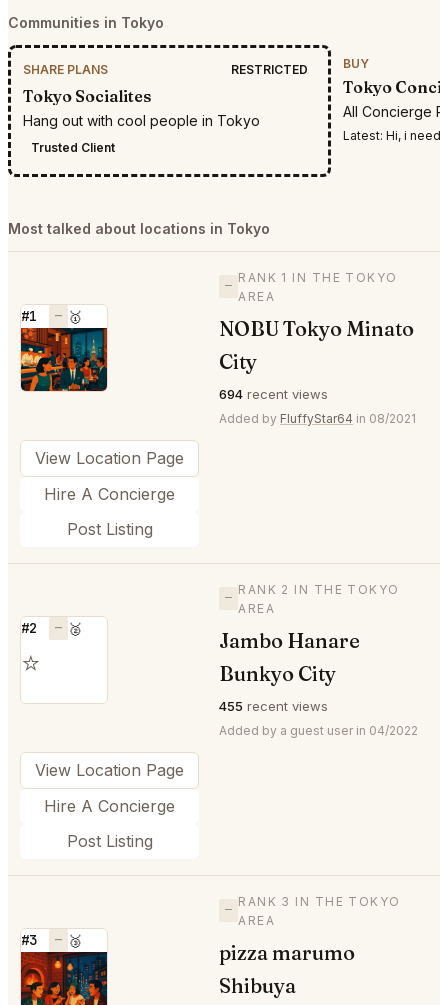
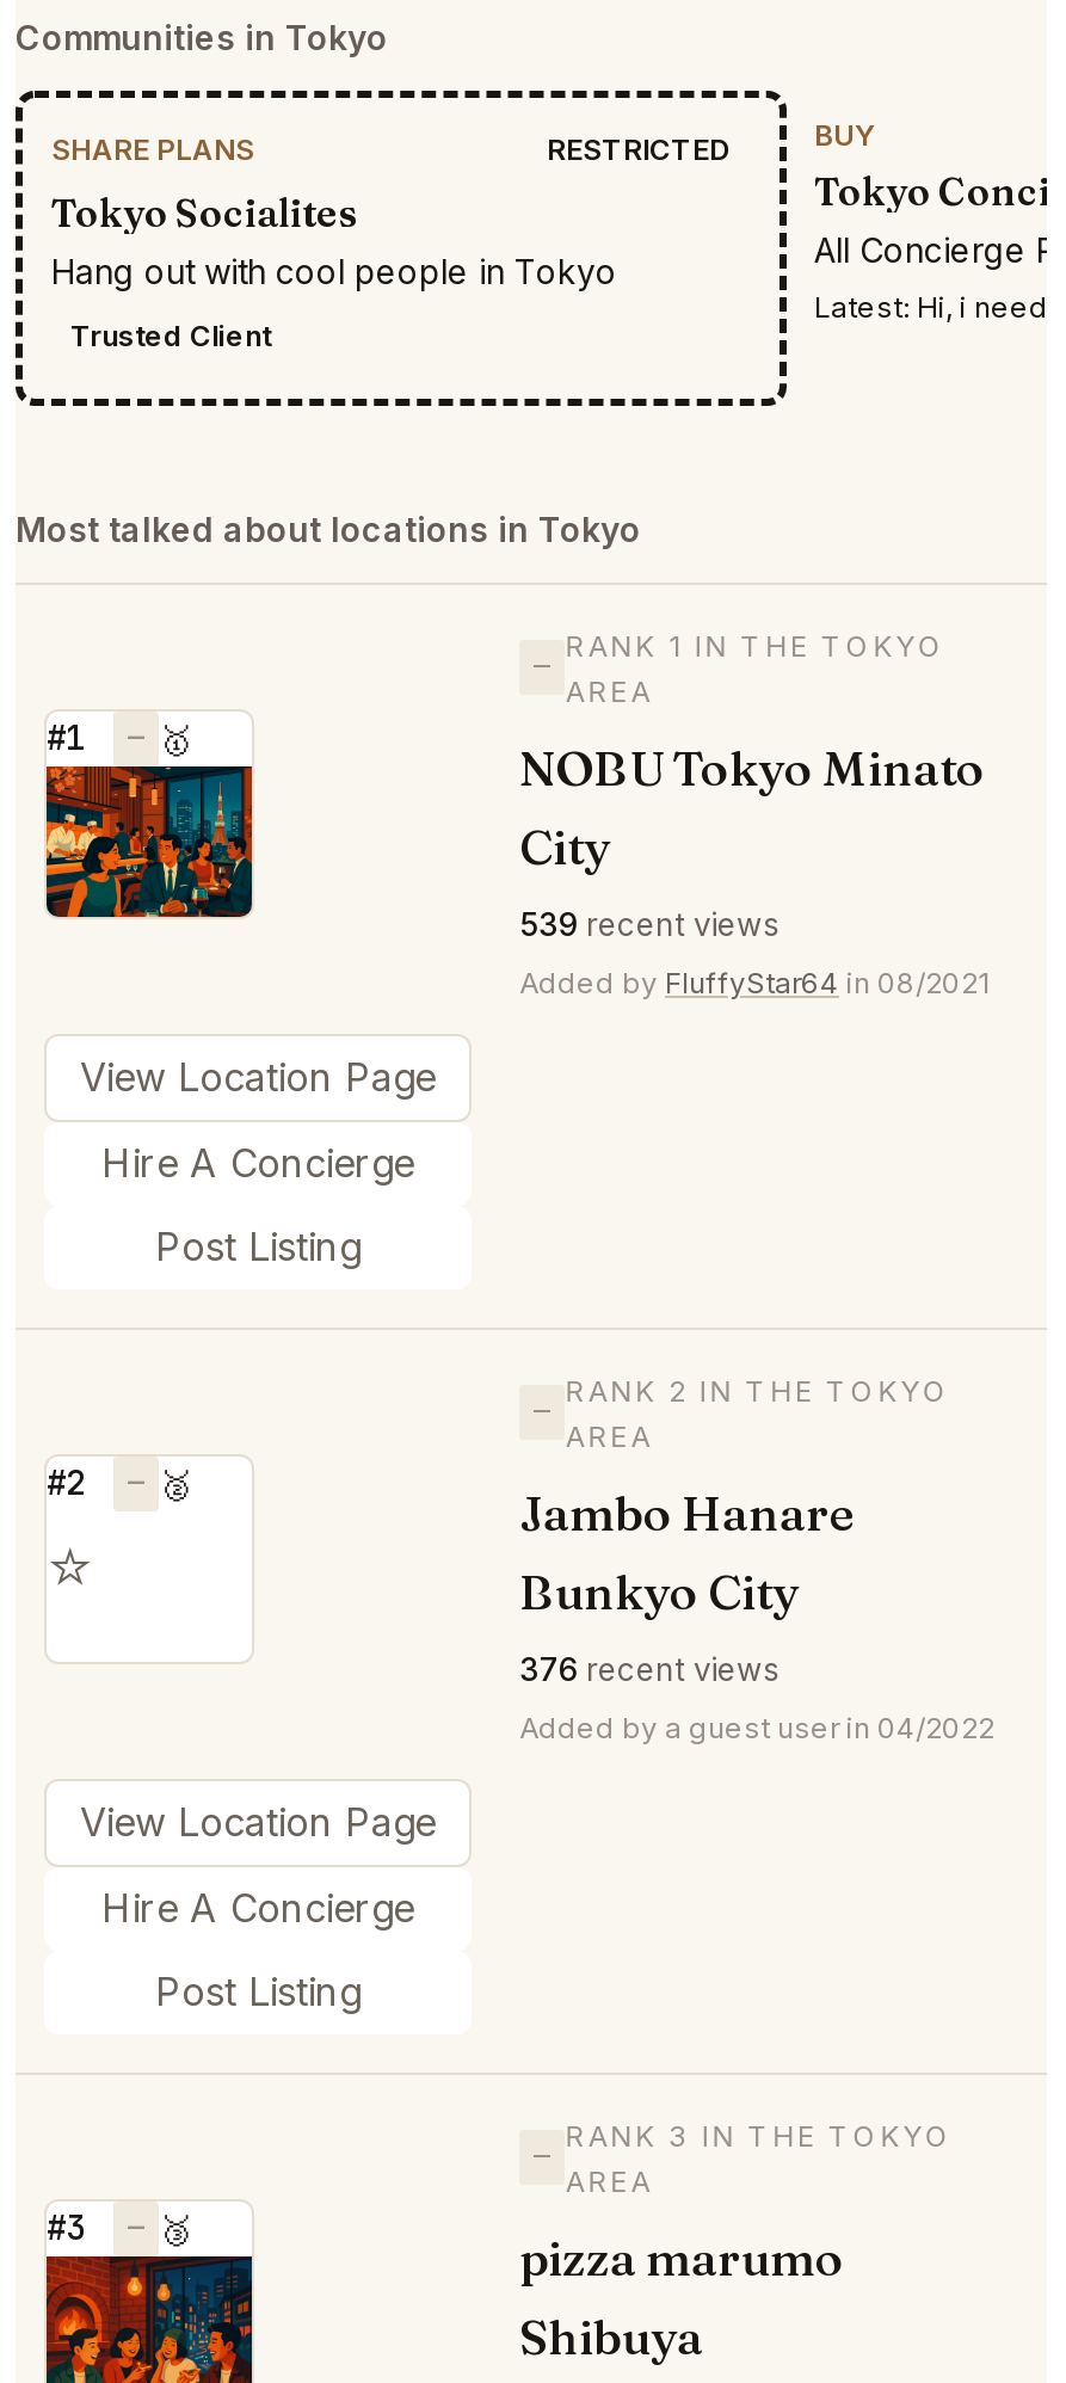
- 694 recent views
+ 539 recent views

- 455 recent views
+ 376 recent views
